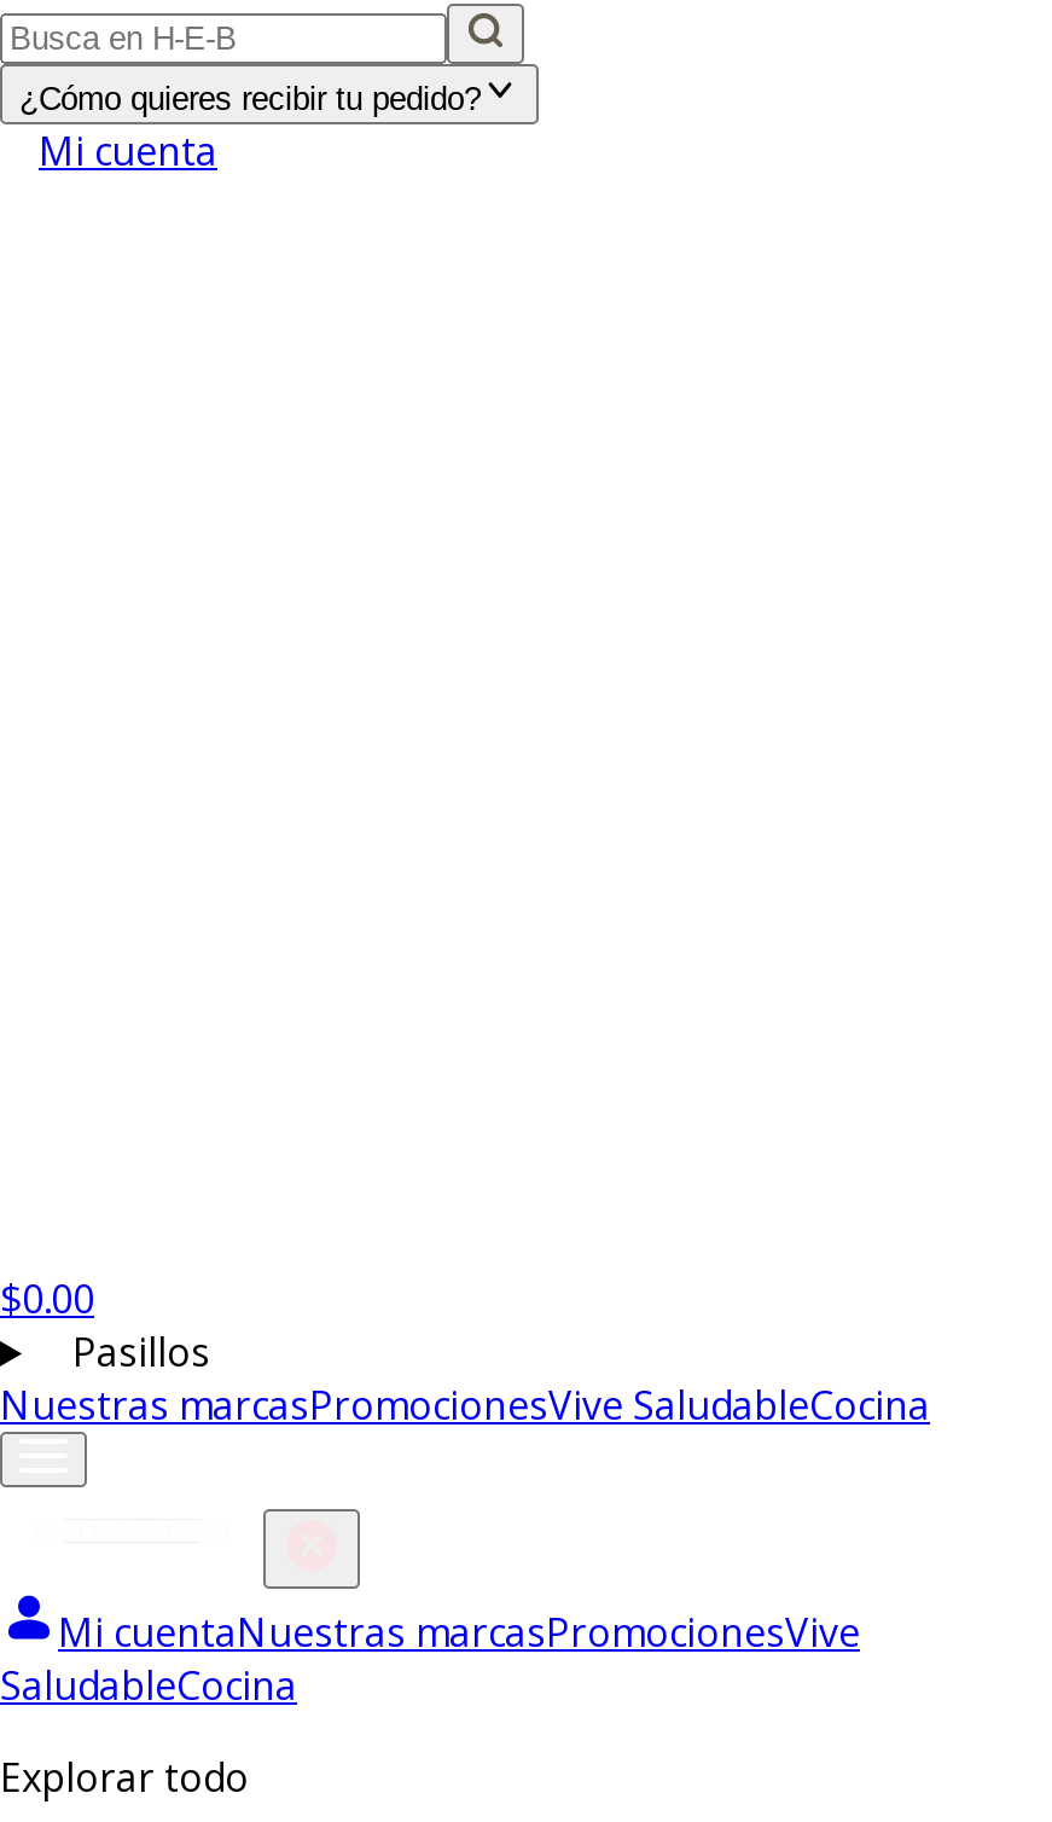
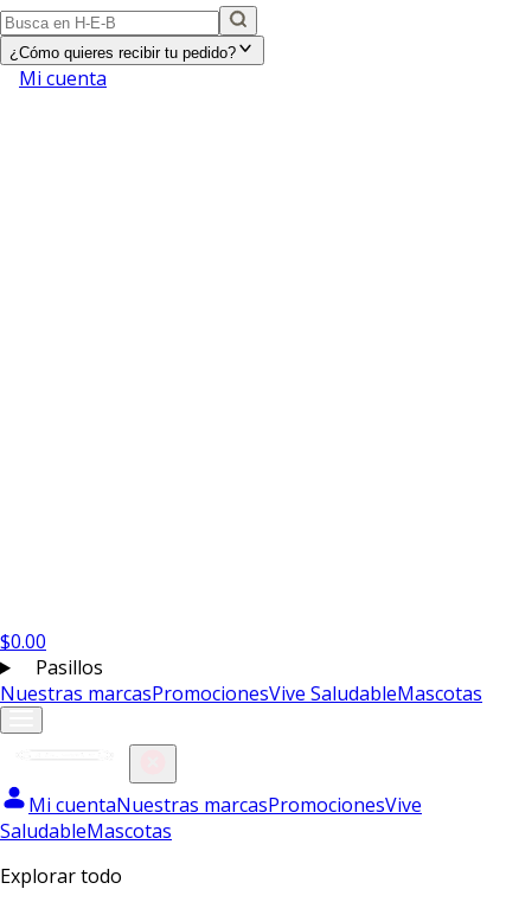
- Nuestras marcasPromocionesVive SaludableCocina
+ Nuestras marcasPromocionesVive SaludableMascotas

- SaludableCocina
+ SaludableMascotas
